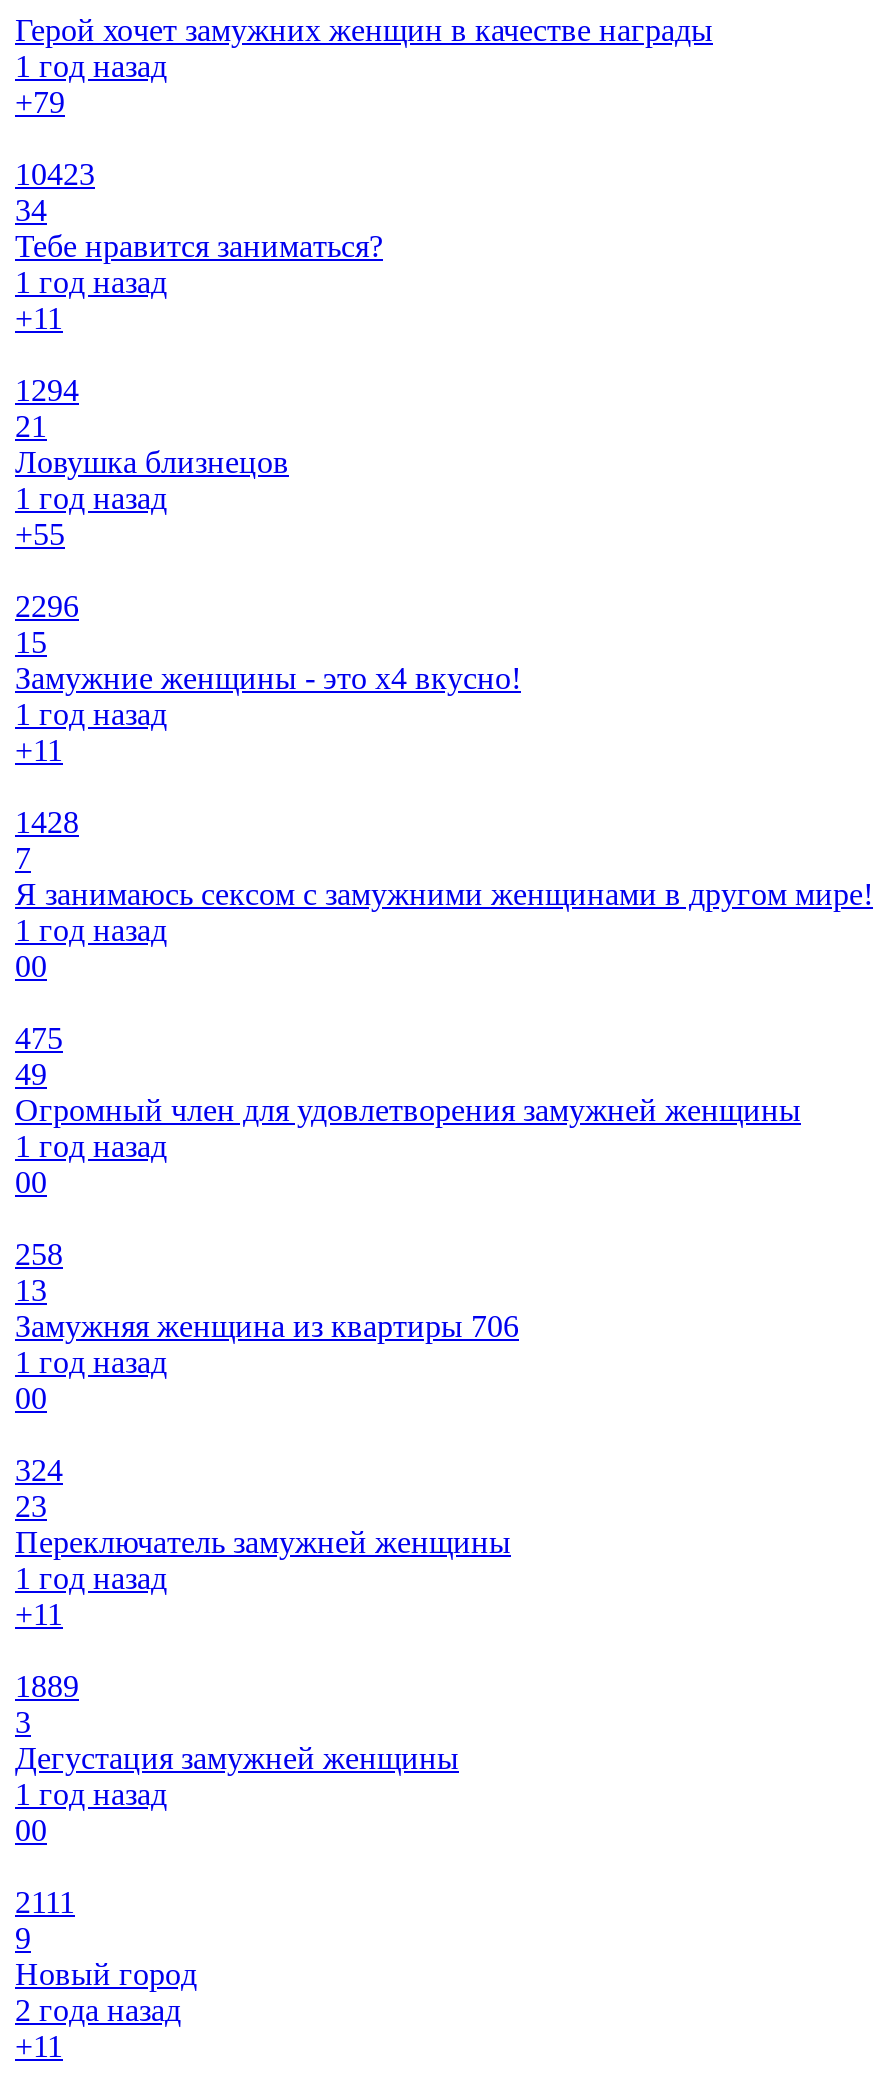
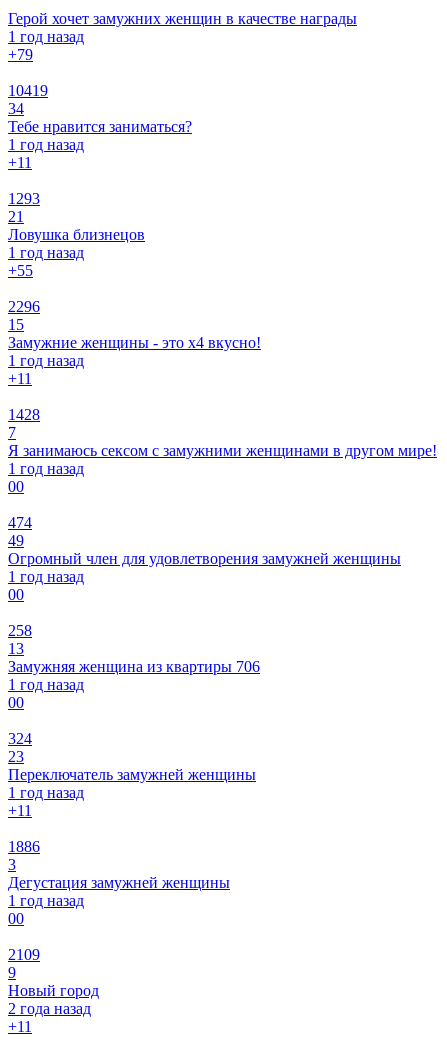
- 10423
+ 10419

- 1294
+ 1293

- 475
+ 474

- 1889
+ 1886

- 2111
+ 2109
